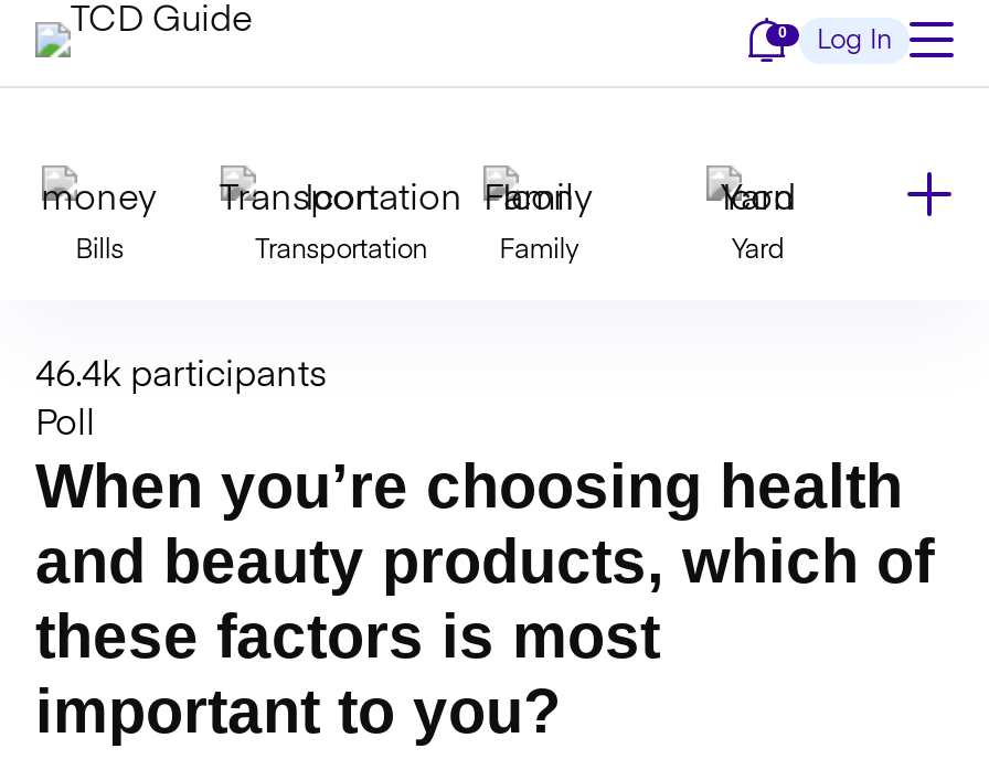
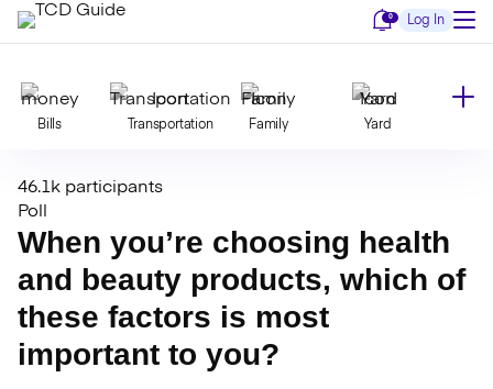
- 46.4k participants
+ 46.1k participants
